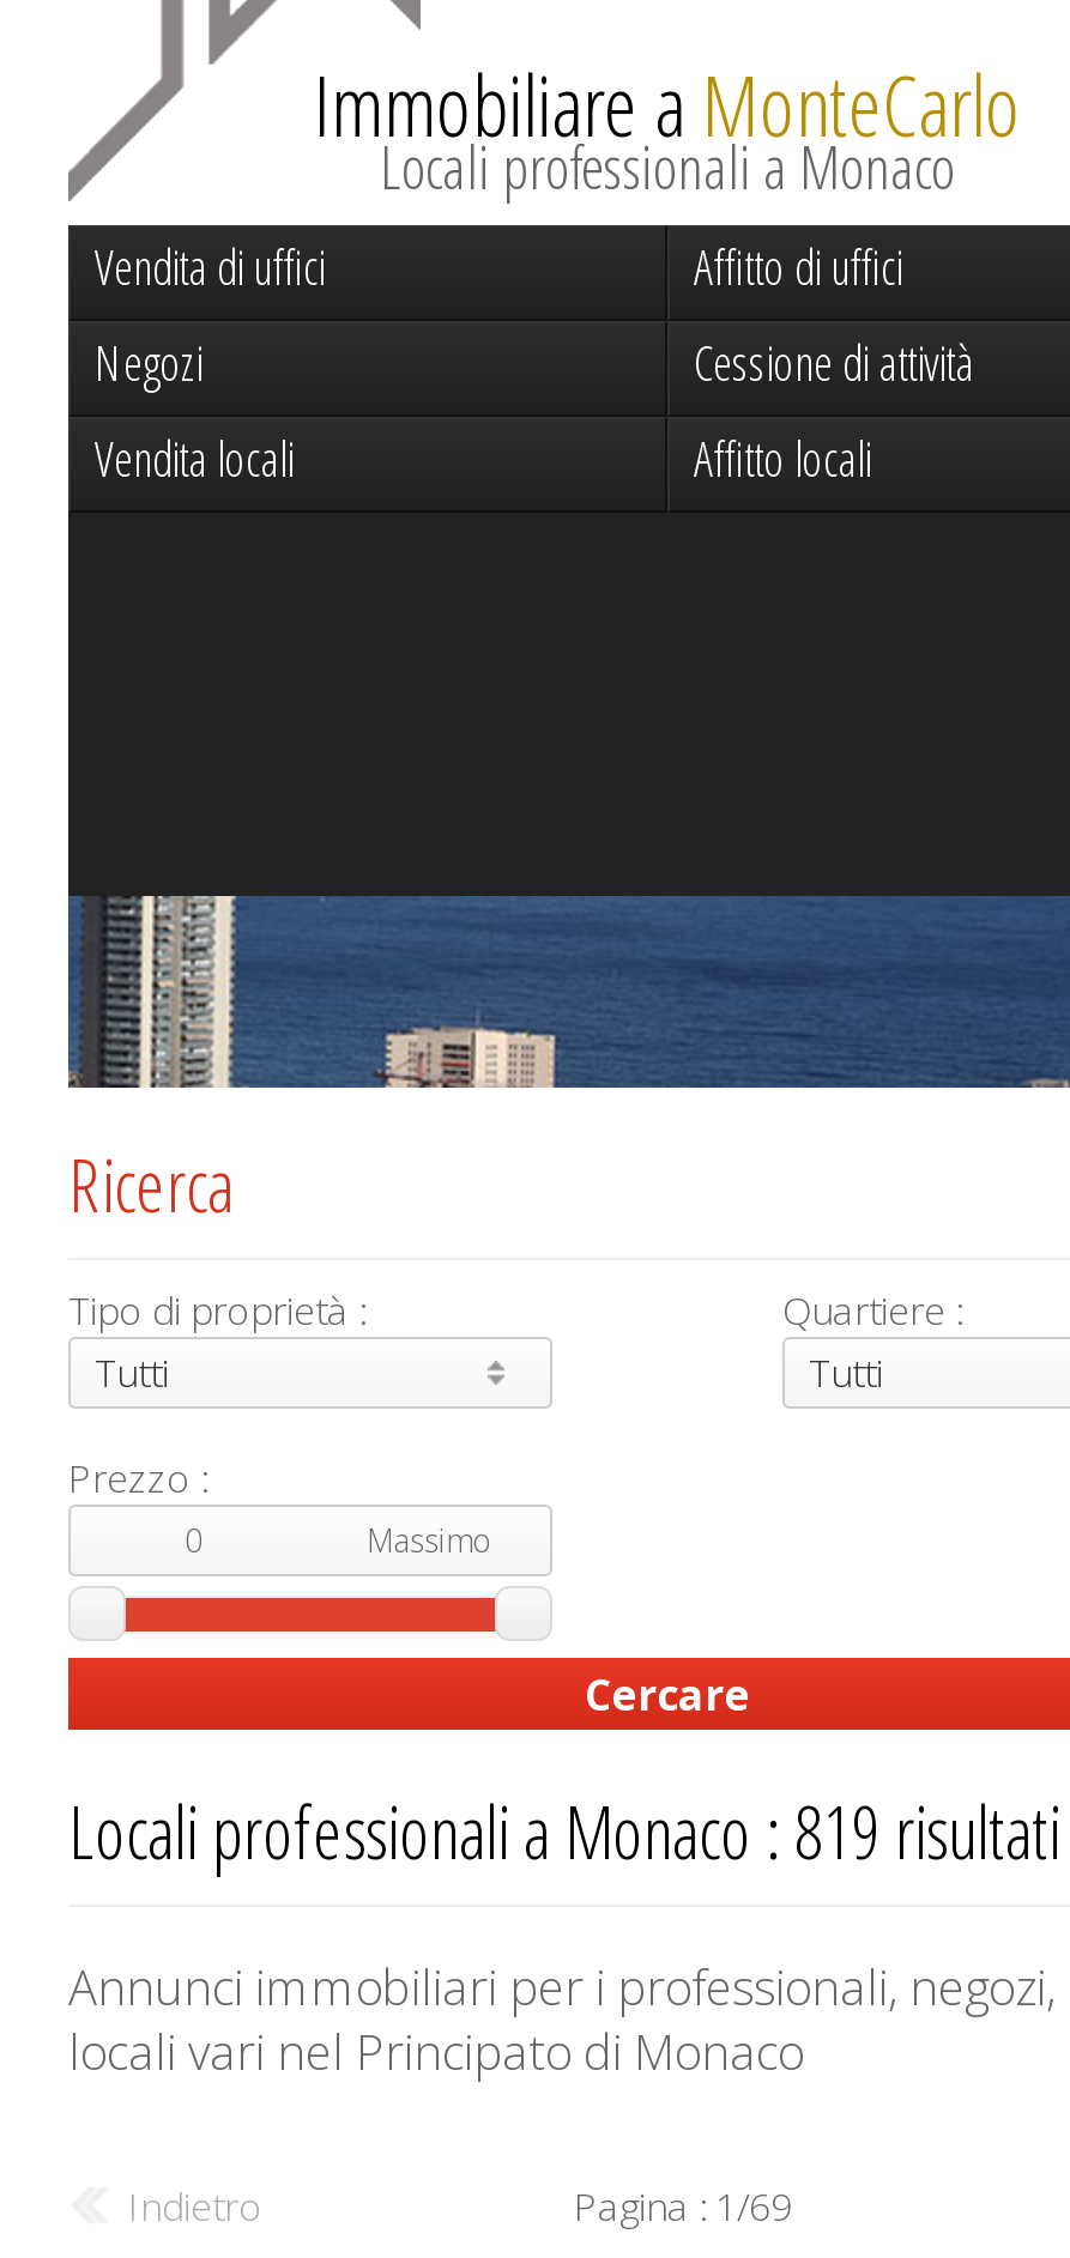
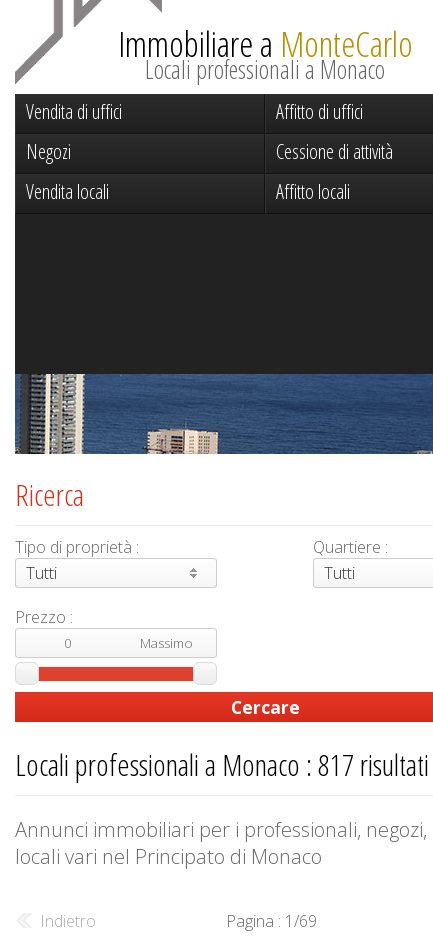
- Locali professionali a Monaco : 819 risultati
+ Locali professionali a Monaco : 817 risultati
